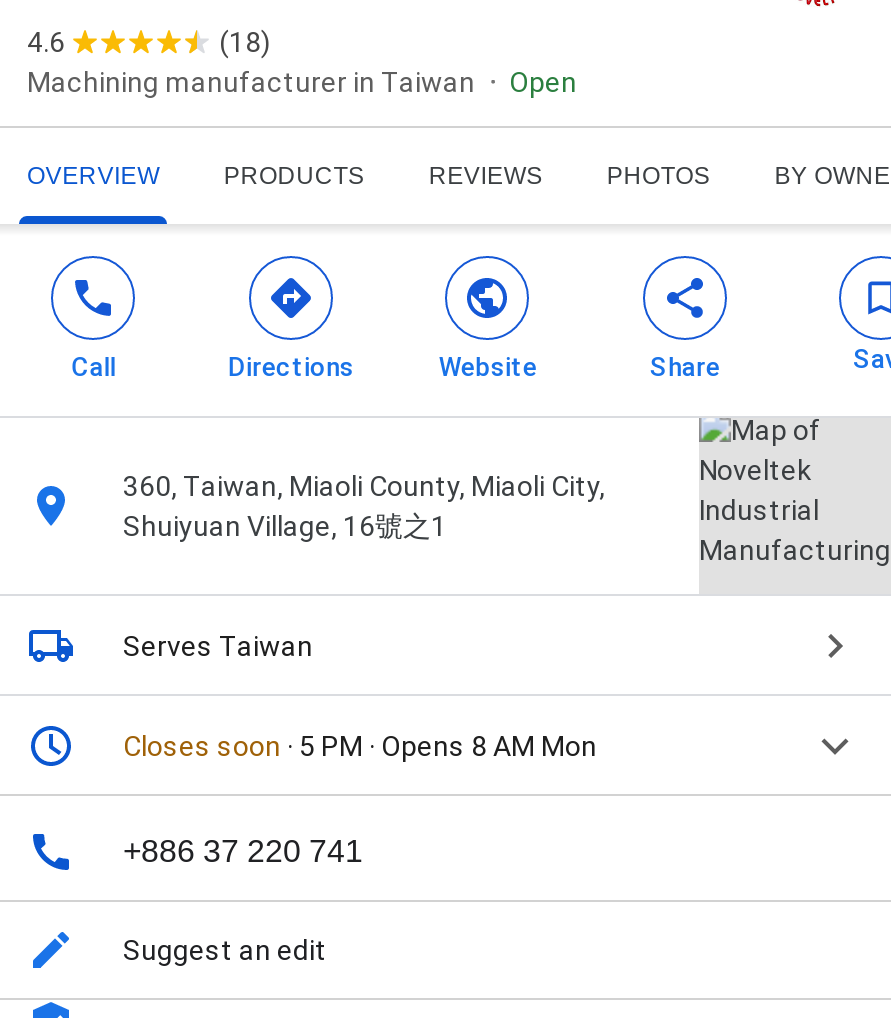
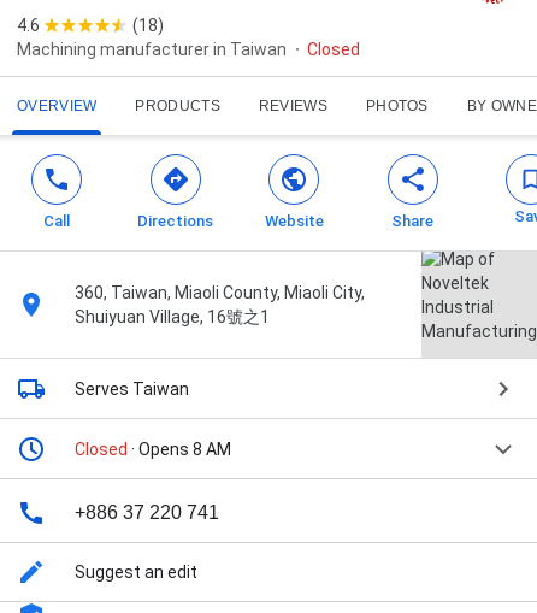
- Open
+ Closed

- Closes soon · 5 PM · Opens 8 AM Mon
+ Closed · Opens 8 AM
